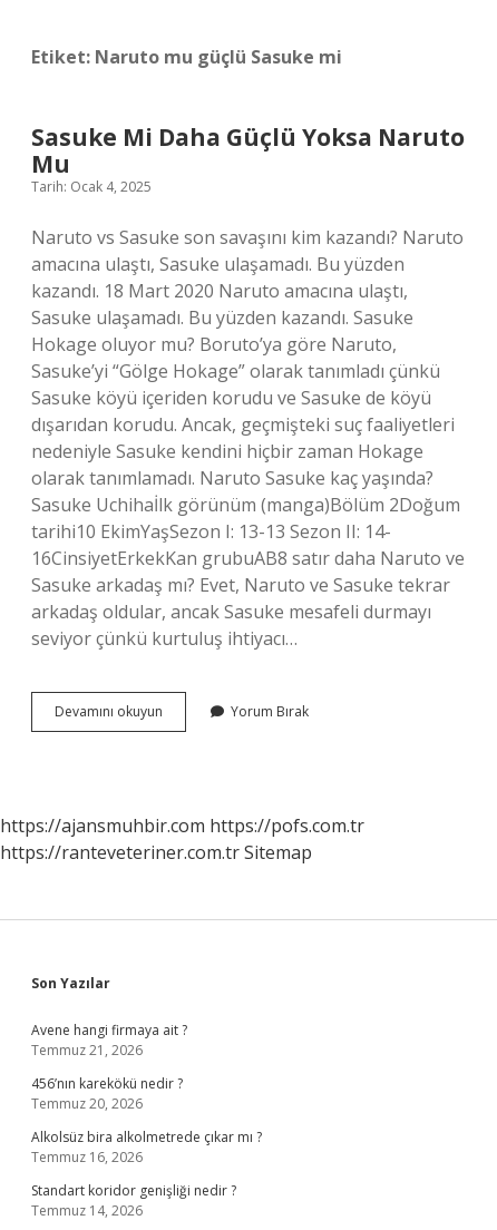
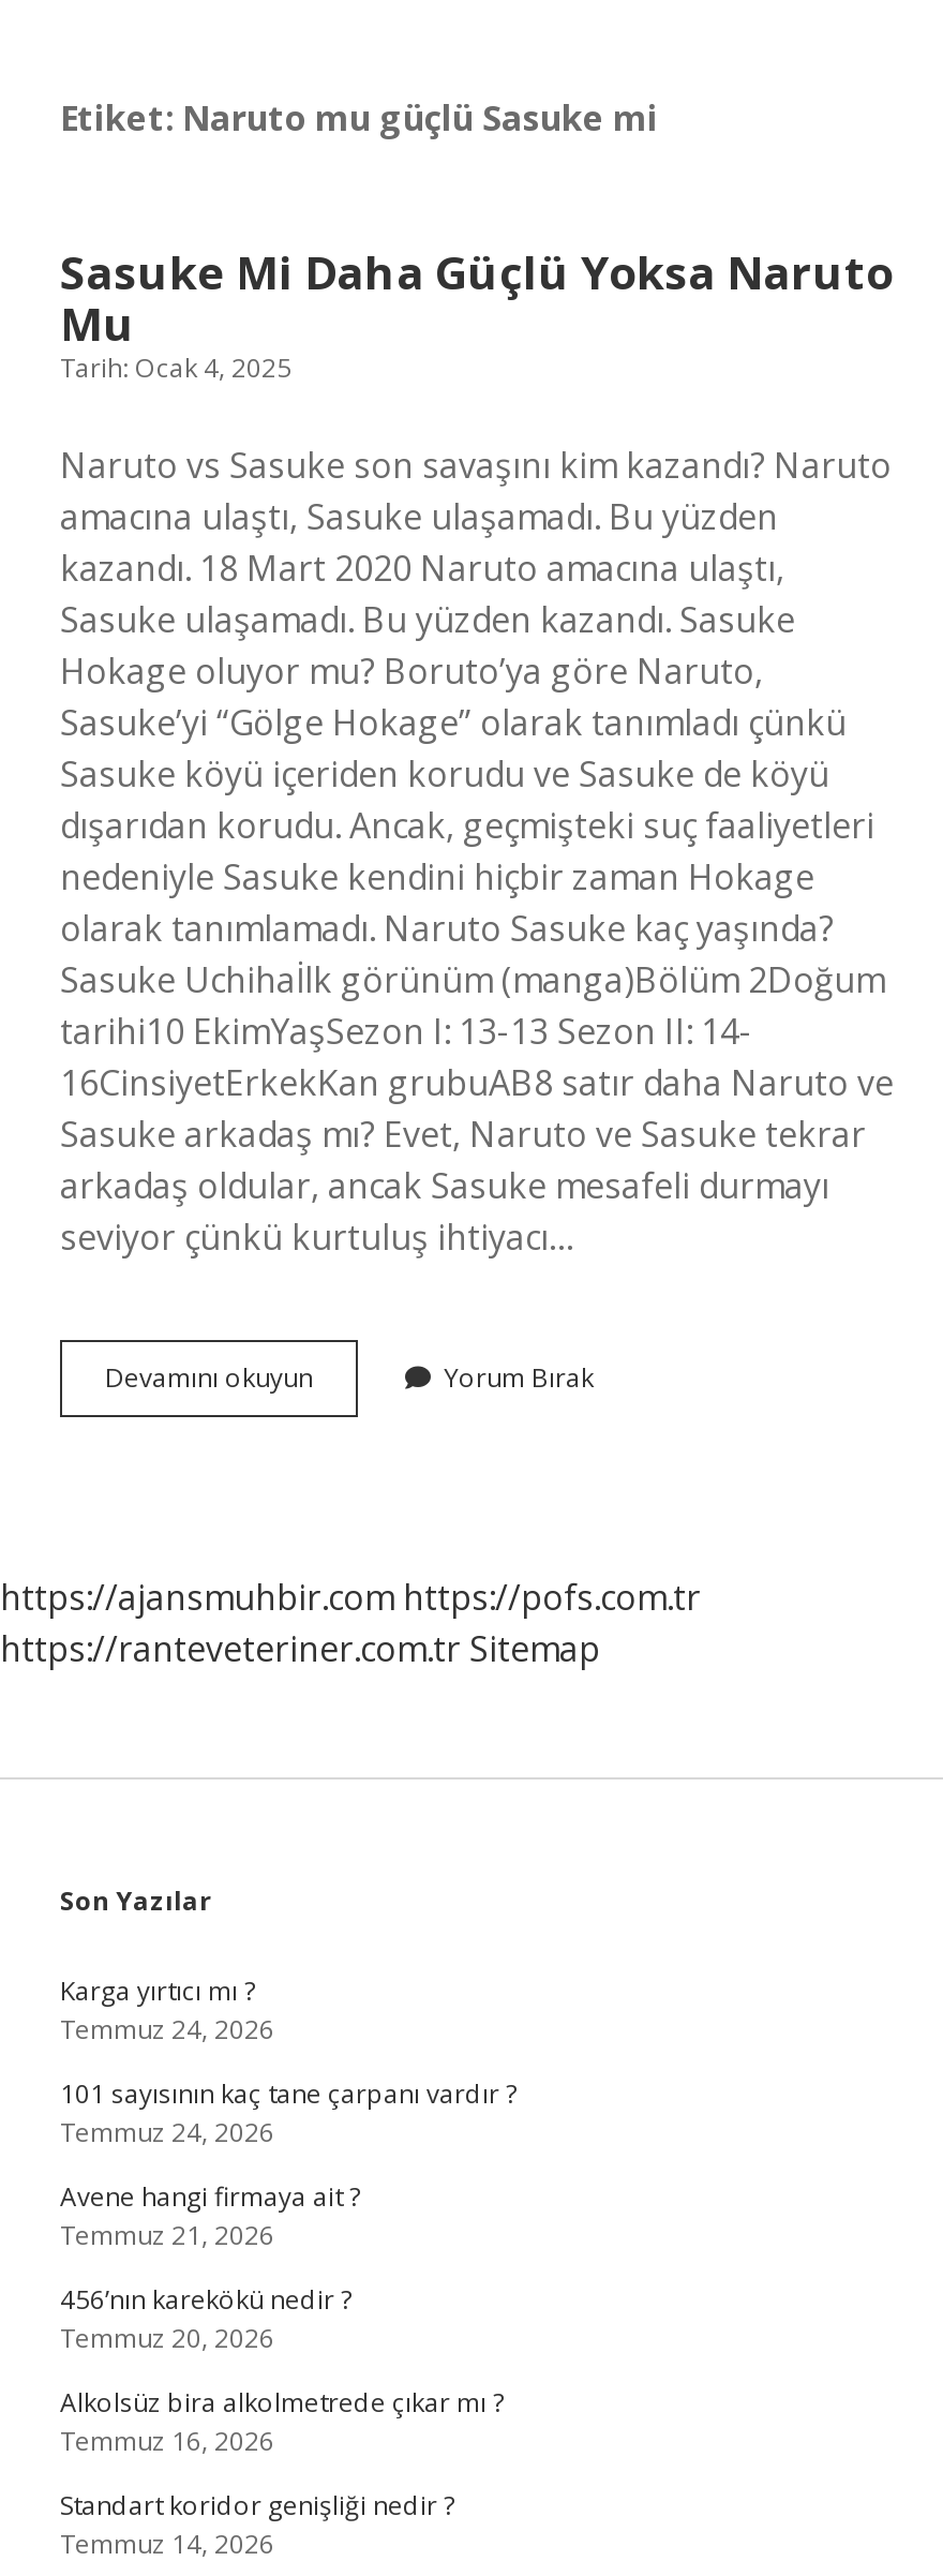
+ Karga yırtıcı mı ?
+ Temmuz 24, 2026
+ 101 sayısının kaç tane çarpanı vardır ?
+ Temmuz 24, 2026
